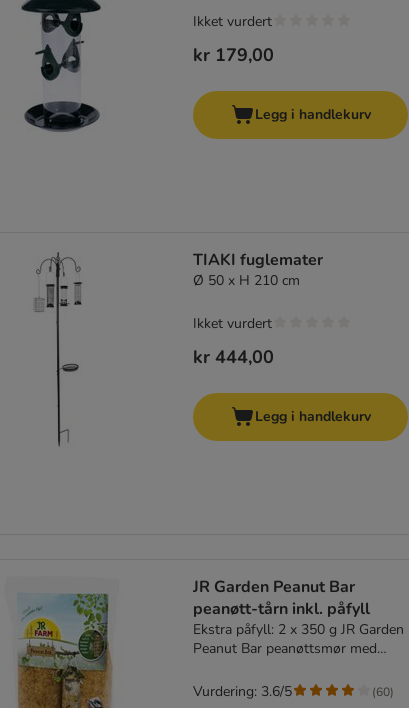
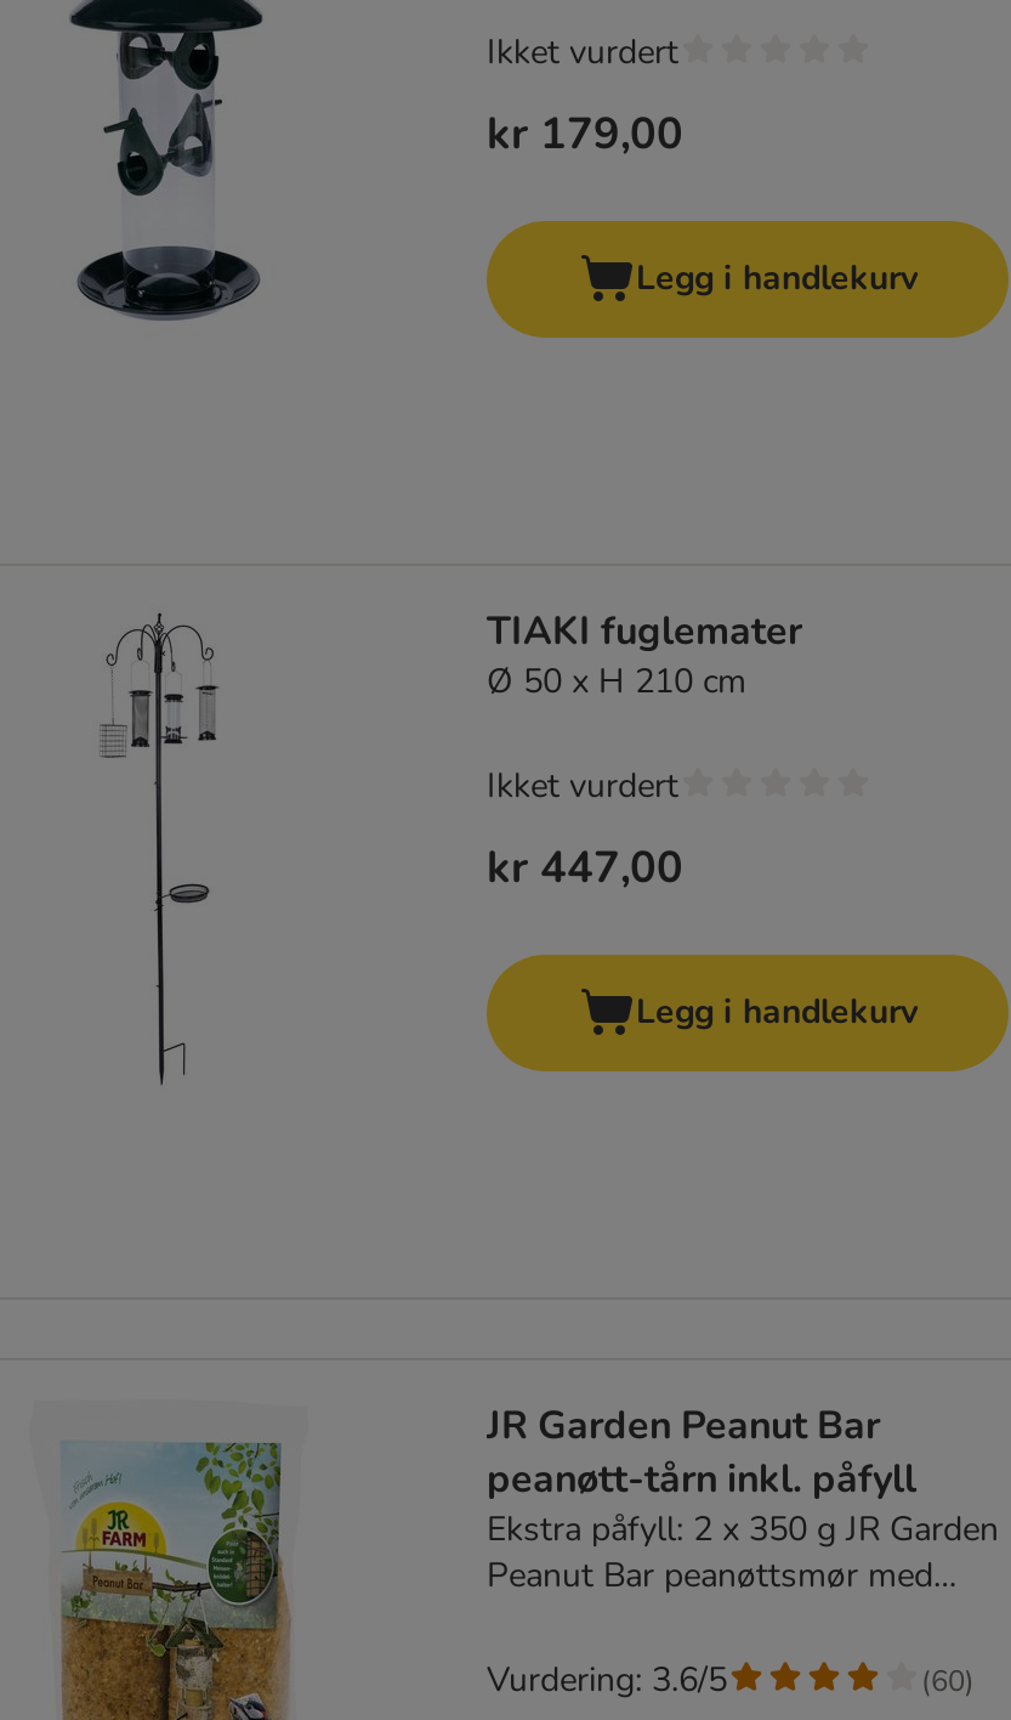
- kr 444,00
+ kr 447,00
